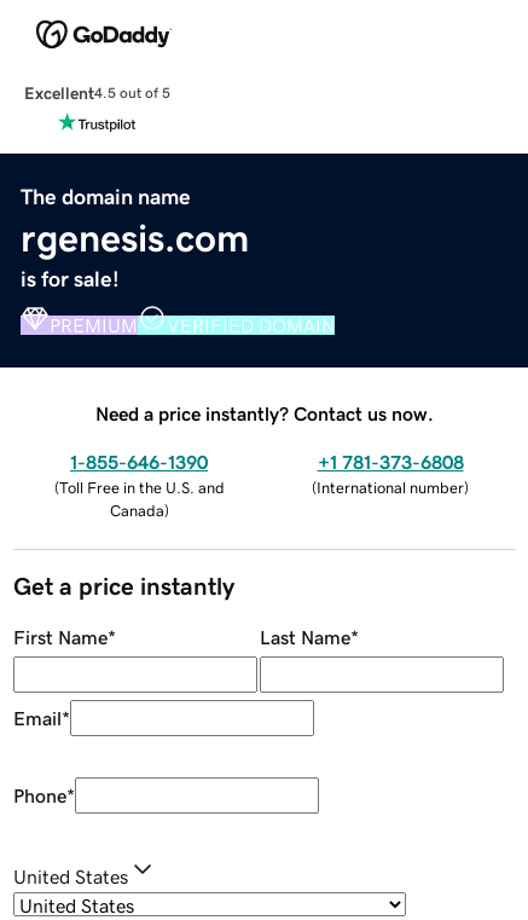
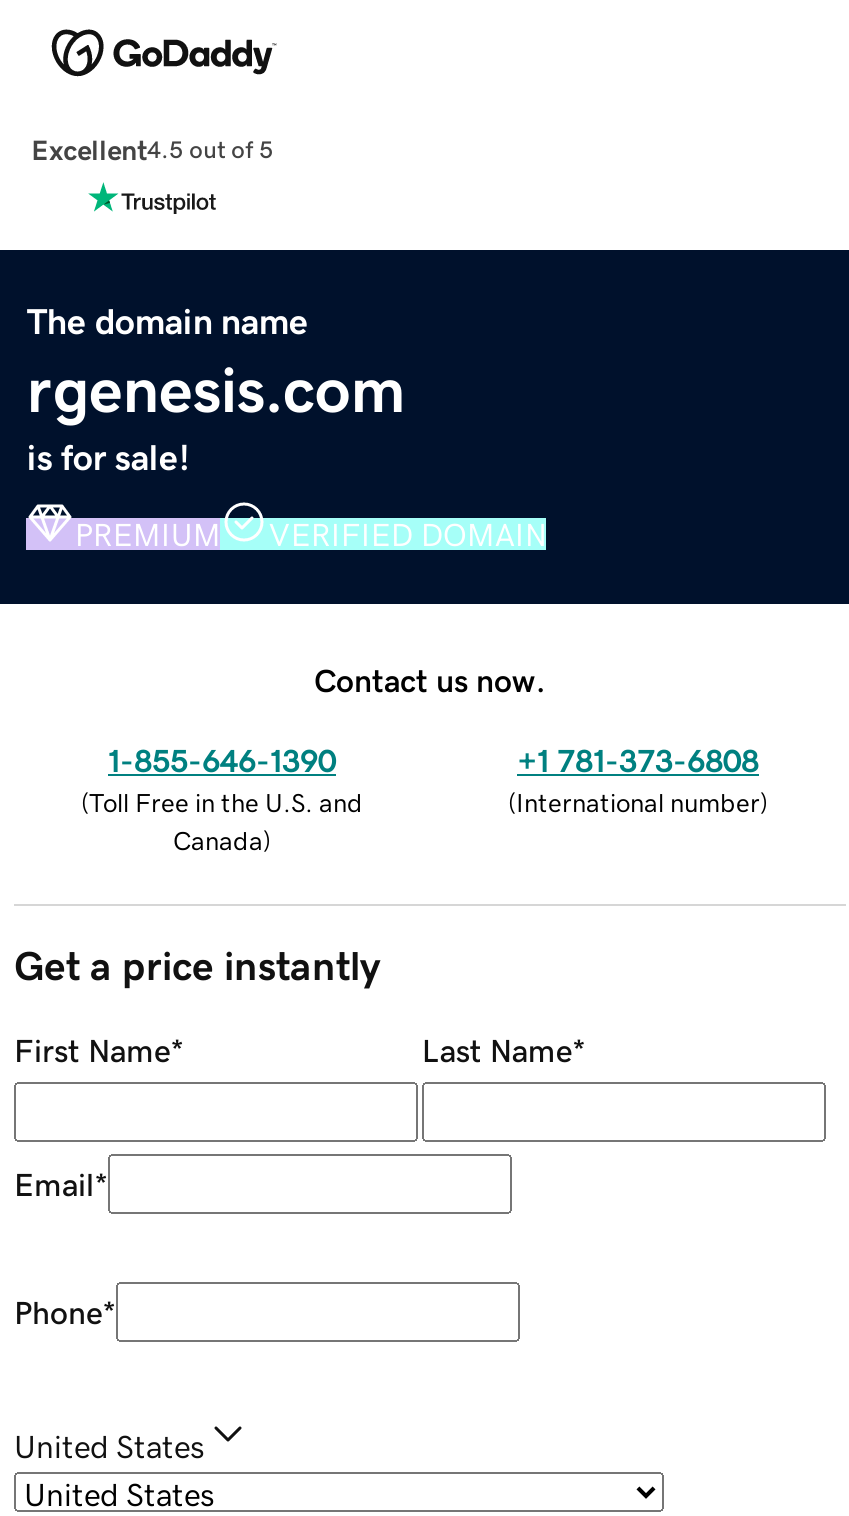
- Need a price instantly? Contact us now.
+ Contact us now.
